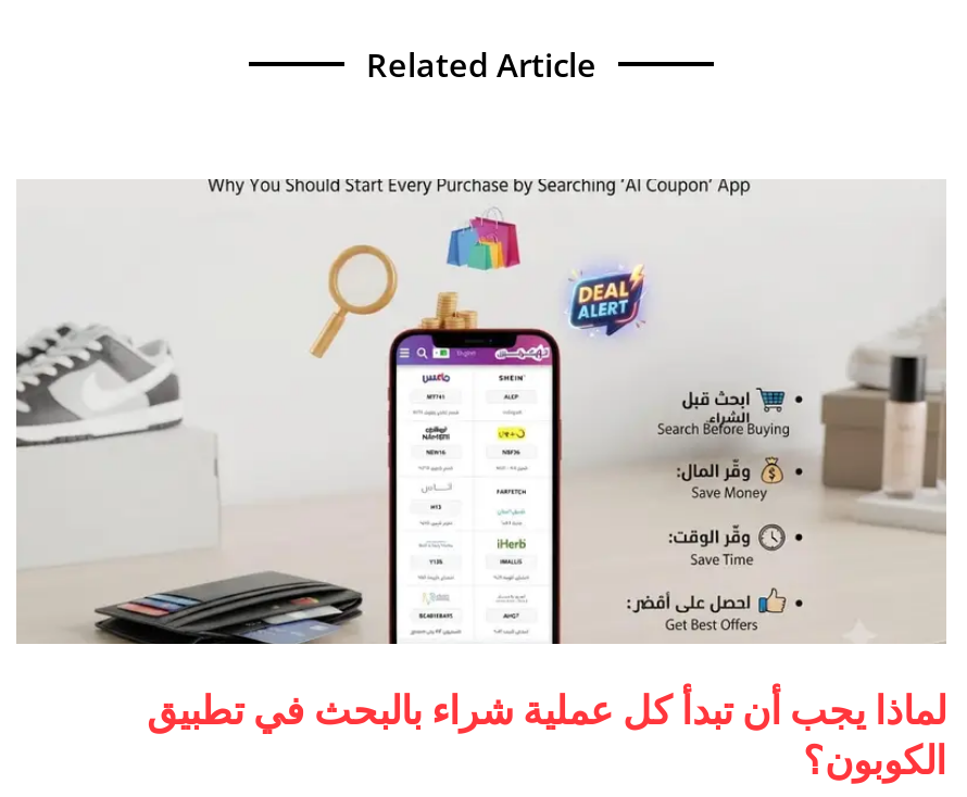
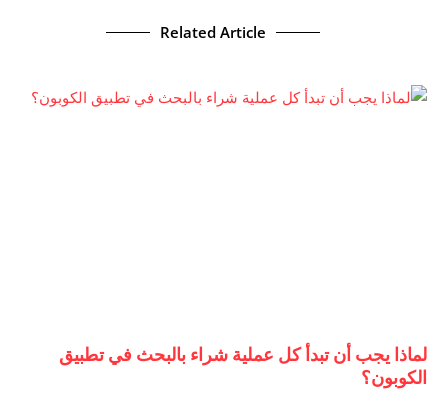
- [image]
